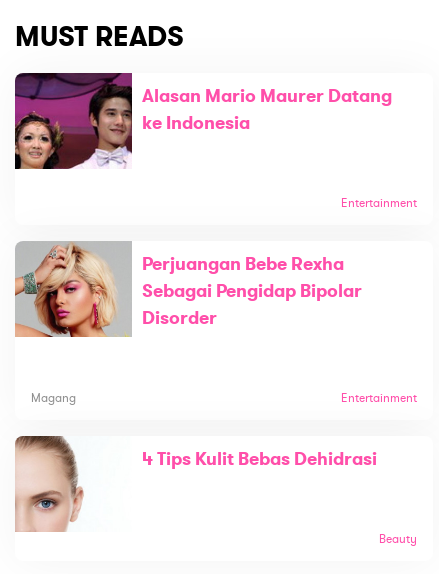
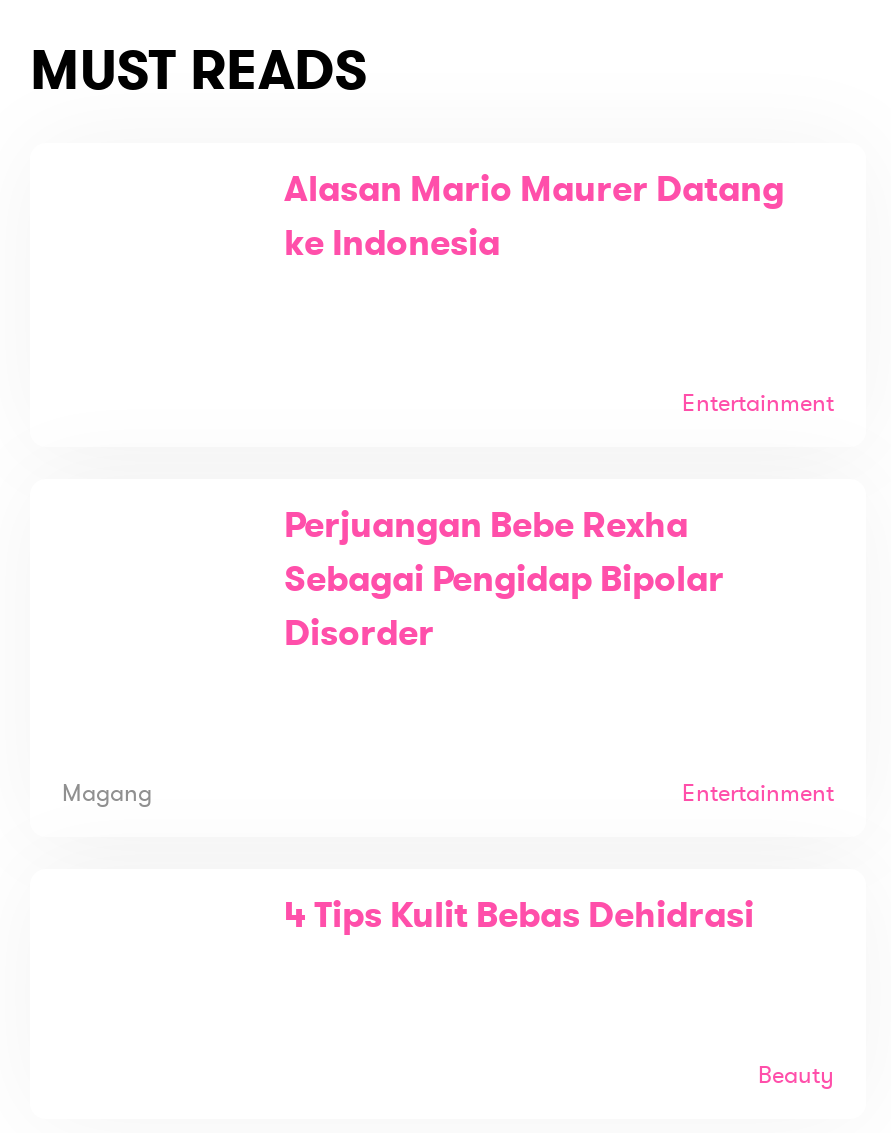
- [image]

- [image]

- [image]
